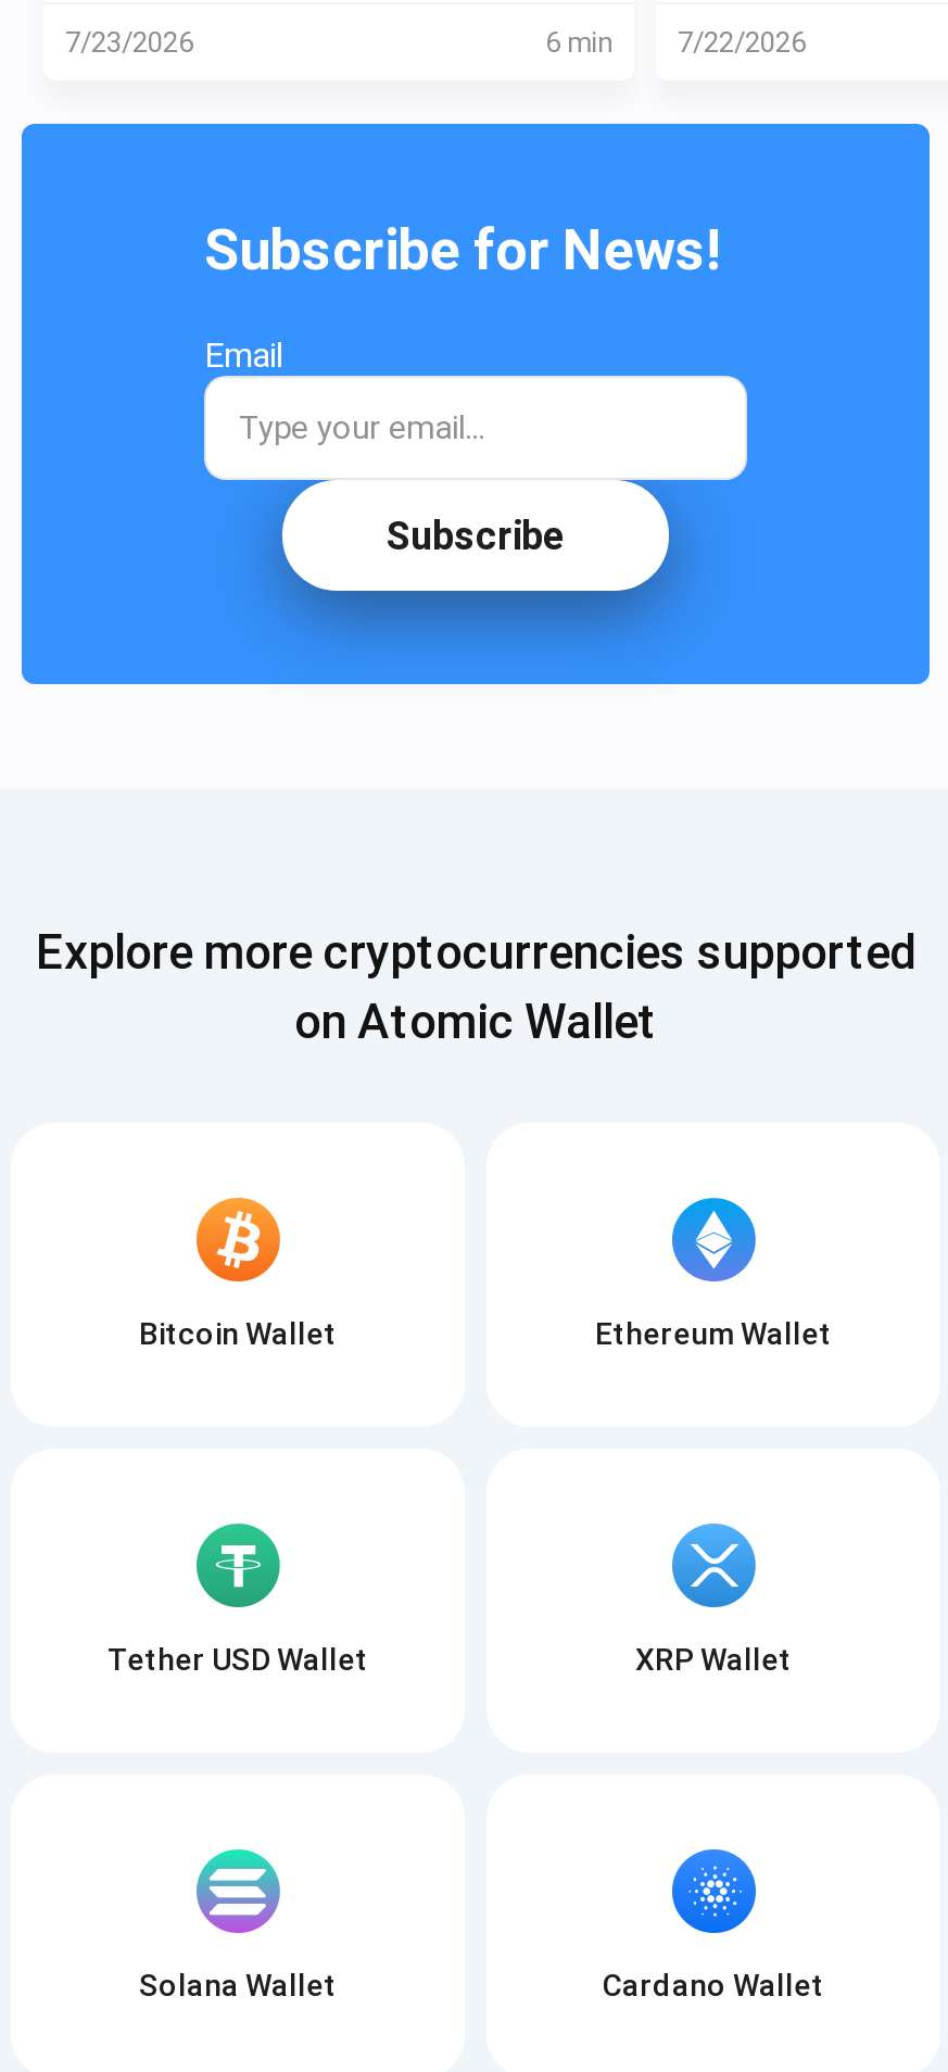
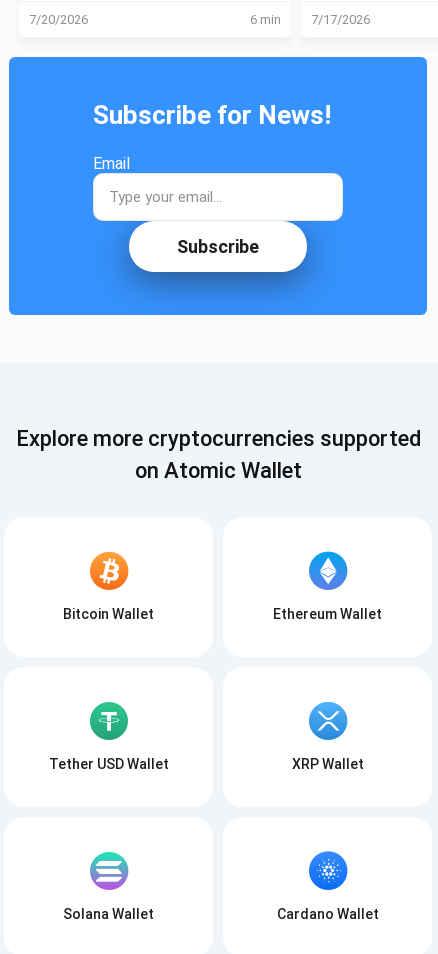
- 7/23/2026
+ 7/20/2026

- 6 min 7/22/2026
+ 6 min 7/17/2026
